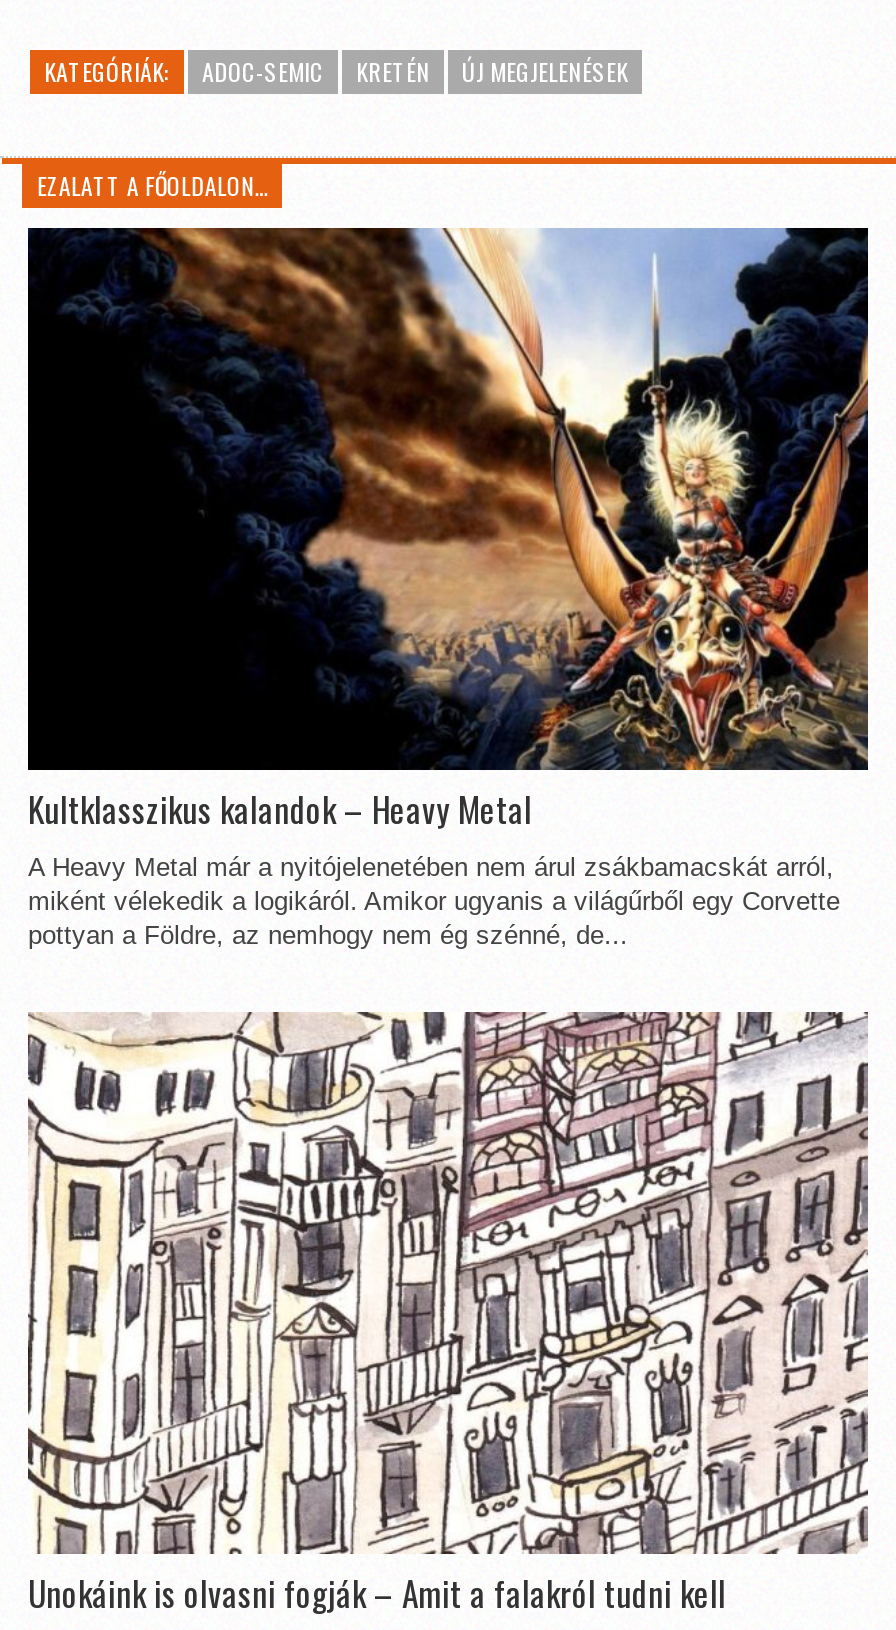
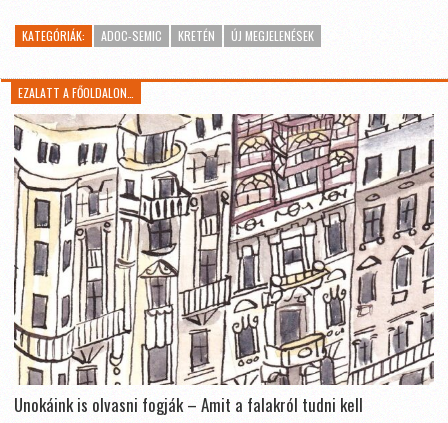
- [image]
- Kultklasszikus kalandok – Heavy Metal
- A Heavy Metal már a nyitójelenetében nem árul zsákbamacskát arról,
- miként vélekedik a logikáról. Amikor ugyanis a világűrből egy Corvette
- pottyan a Földre, az nemhogy nem ég szénné, de...
